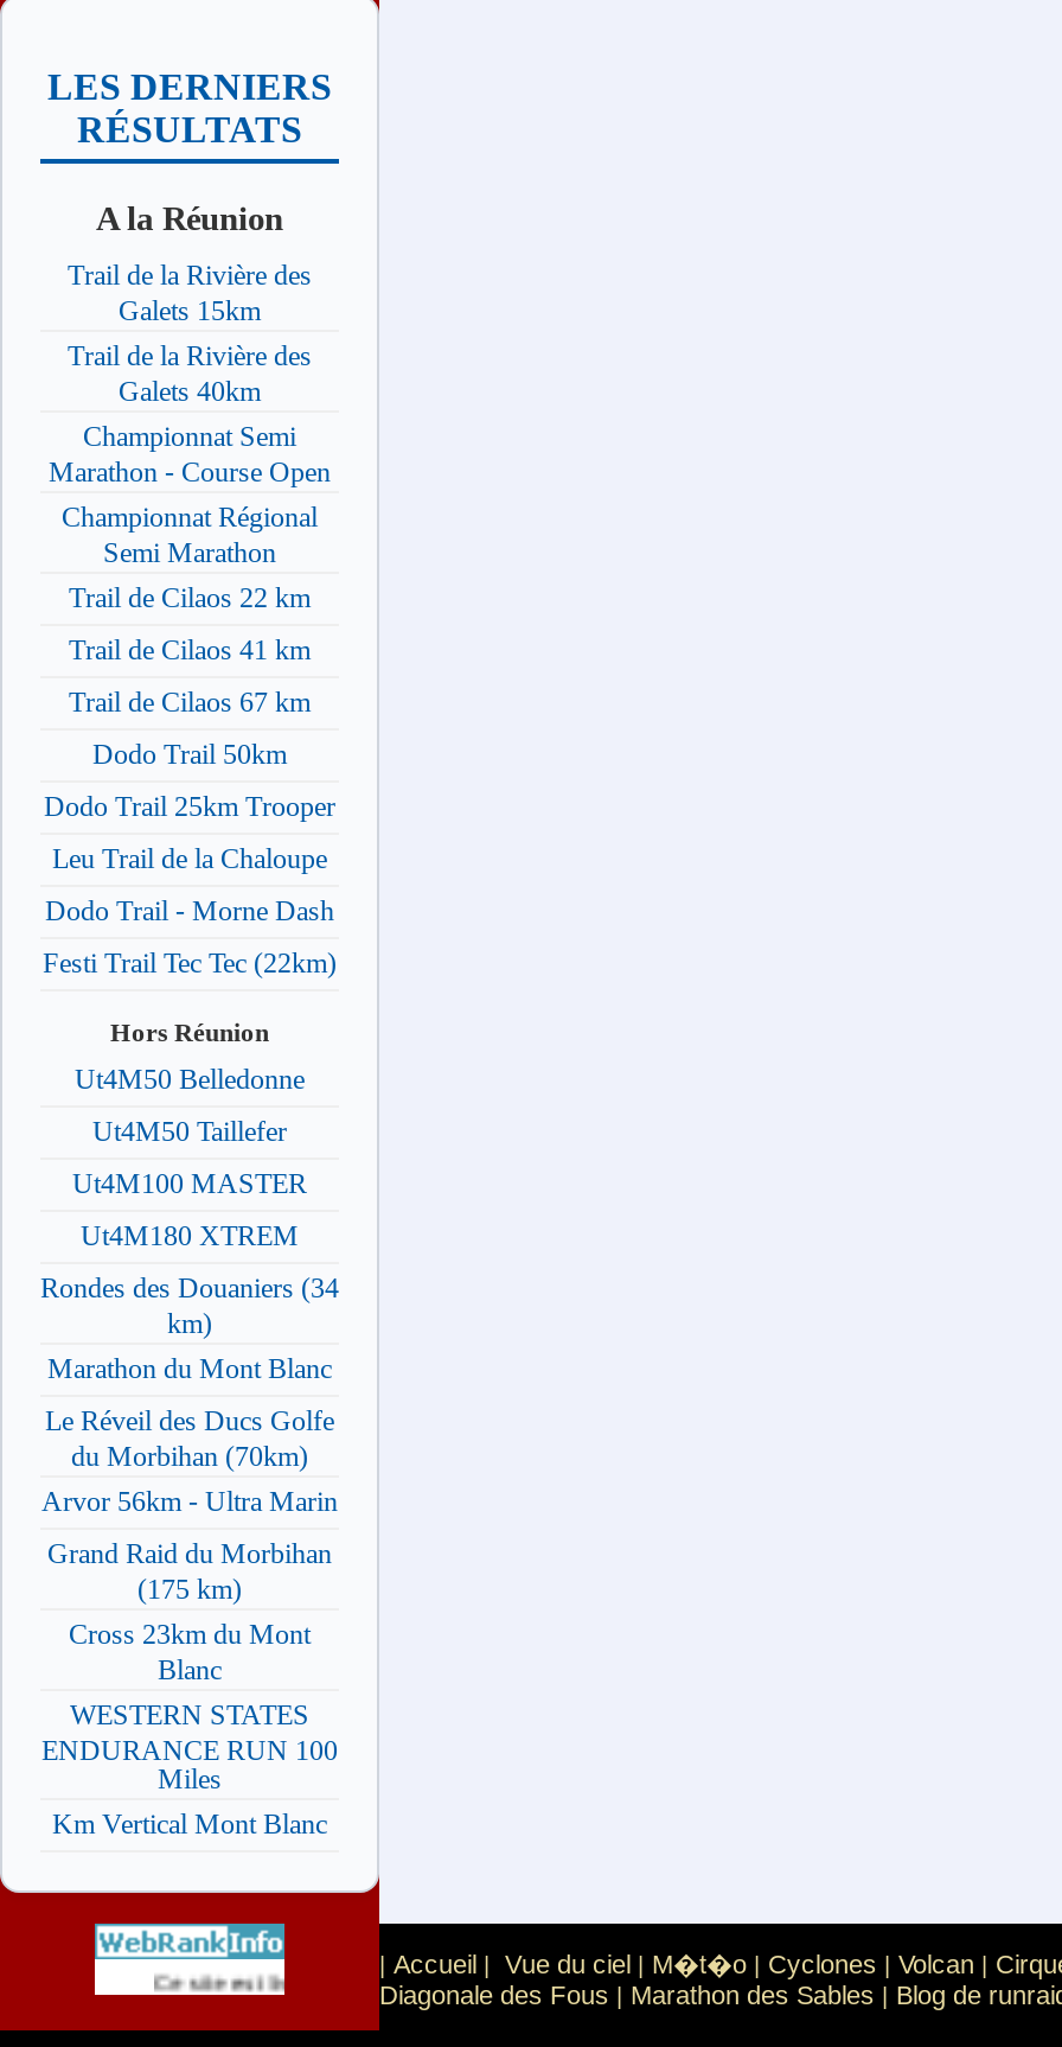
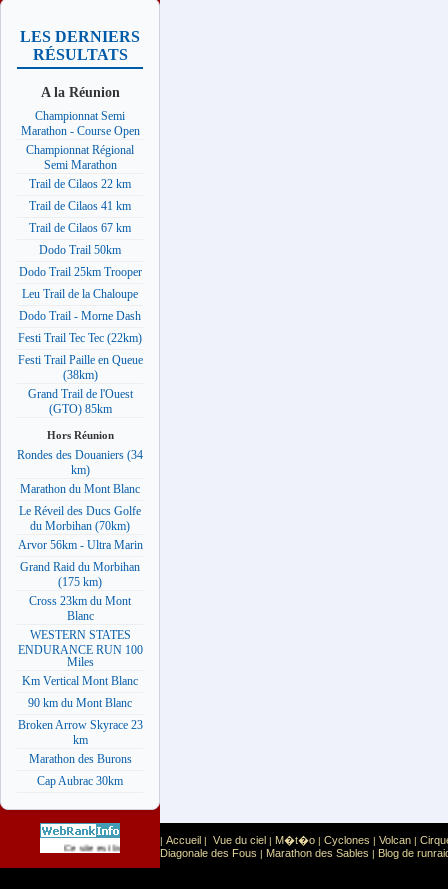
- Trail de la Rivière des
- Galets 15km
- Trail de la Rivière des
- Galets 40km

moved up: Championnat Semi | Marathon - Course Open | Championnat Régional | ... | Dodo Trail - Morne Dash | Festi Trail Tec Tec (22km)

+ Festi Trail Paille en Queue
+ (38km)
+ Grand Trail de l'Ouest
+ (GTO) 85km

- Ut4M50 Belledonne
- Ut4M50 Taillefer
- Ut4M100 MASTER
- Ut4M180 XTREM

moved up: Rondes des Douaniers (34 | km) | Marathon du Mont Blanc | ... | Miles | Km Vertical Mont Blanc

+ 90 km du Mont Blanc
+ Broken Arrow Skyrace 23
+ km
+ Marathon des Burons
+ Cap Aubrac 30km
